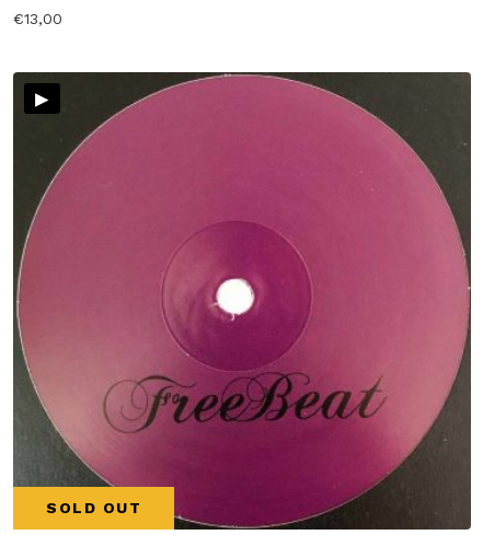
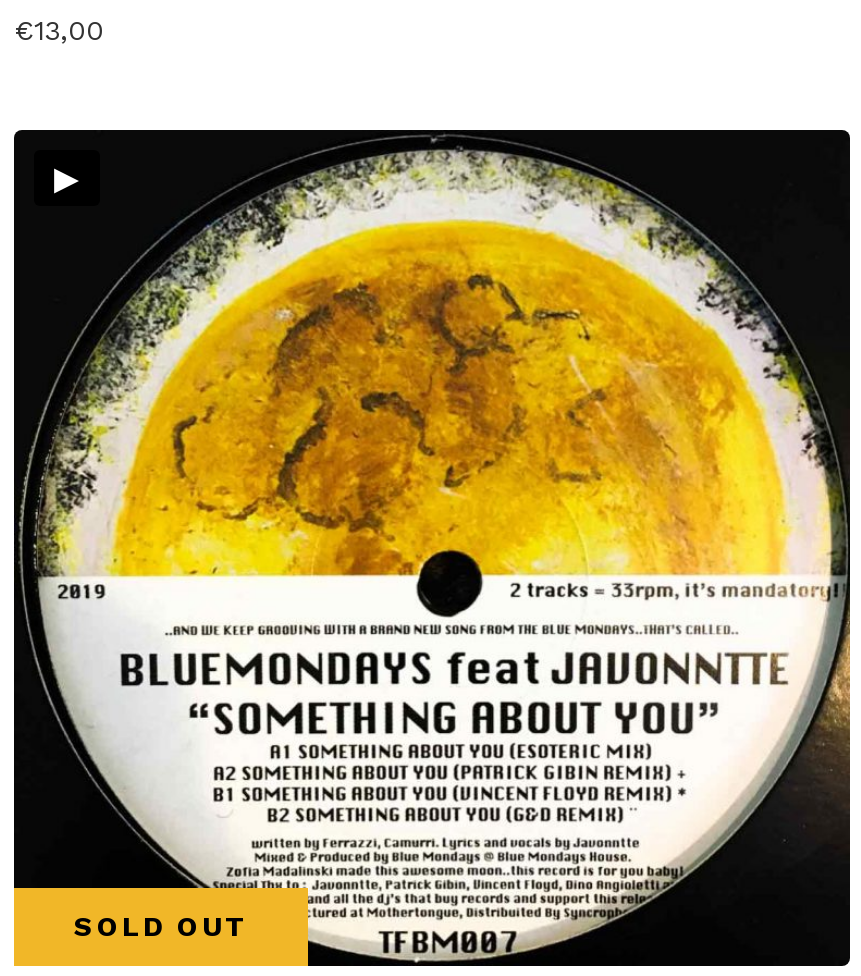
- [image]
+ [image]
